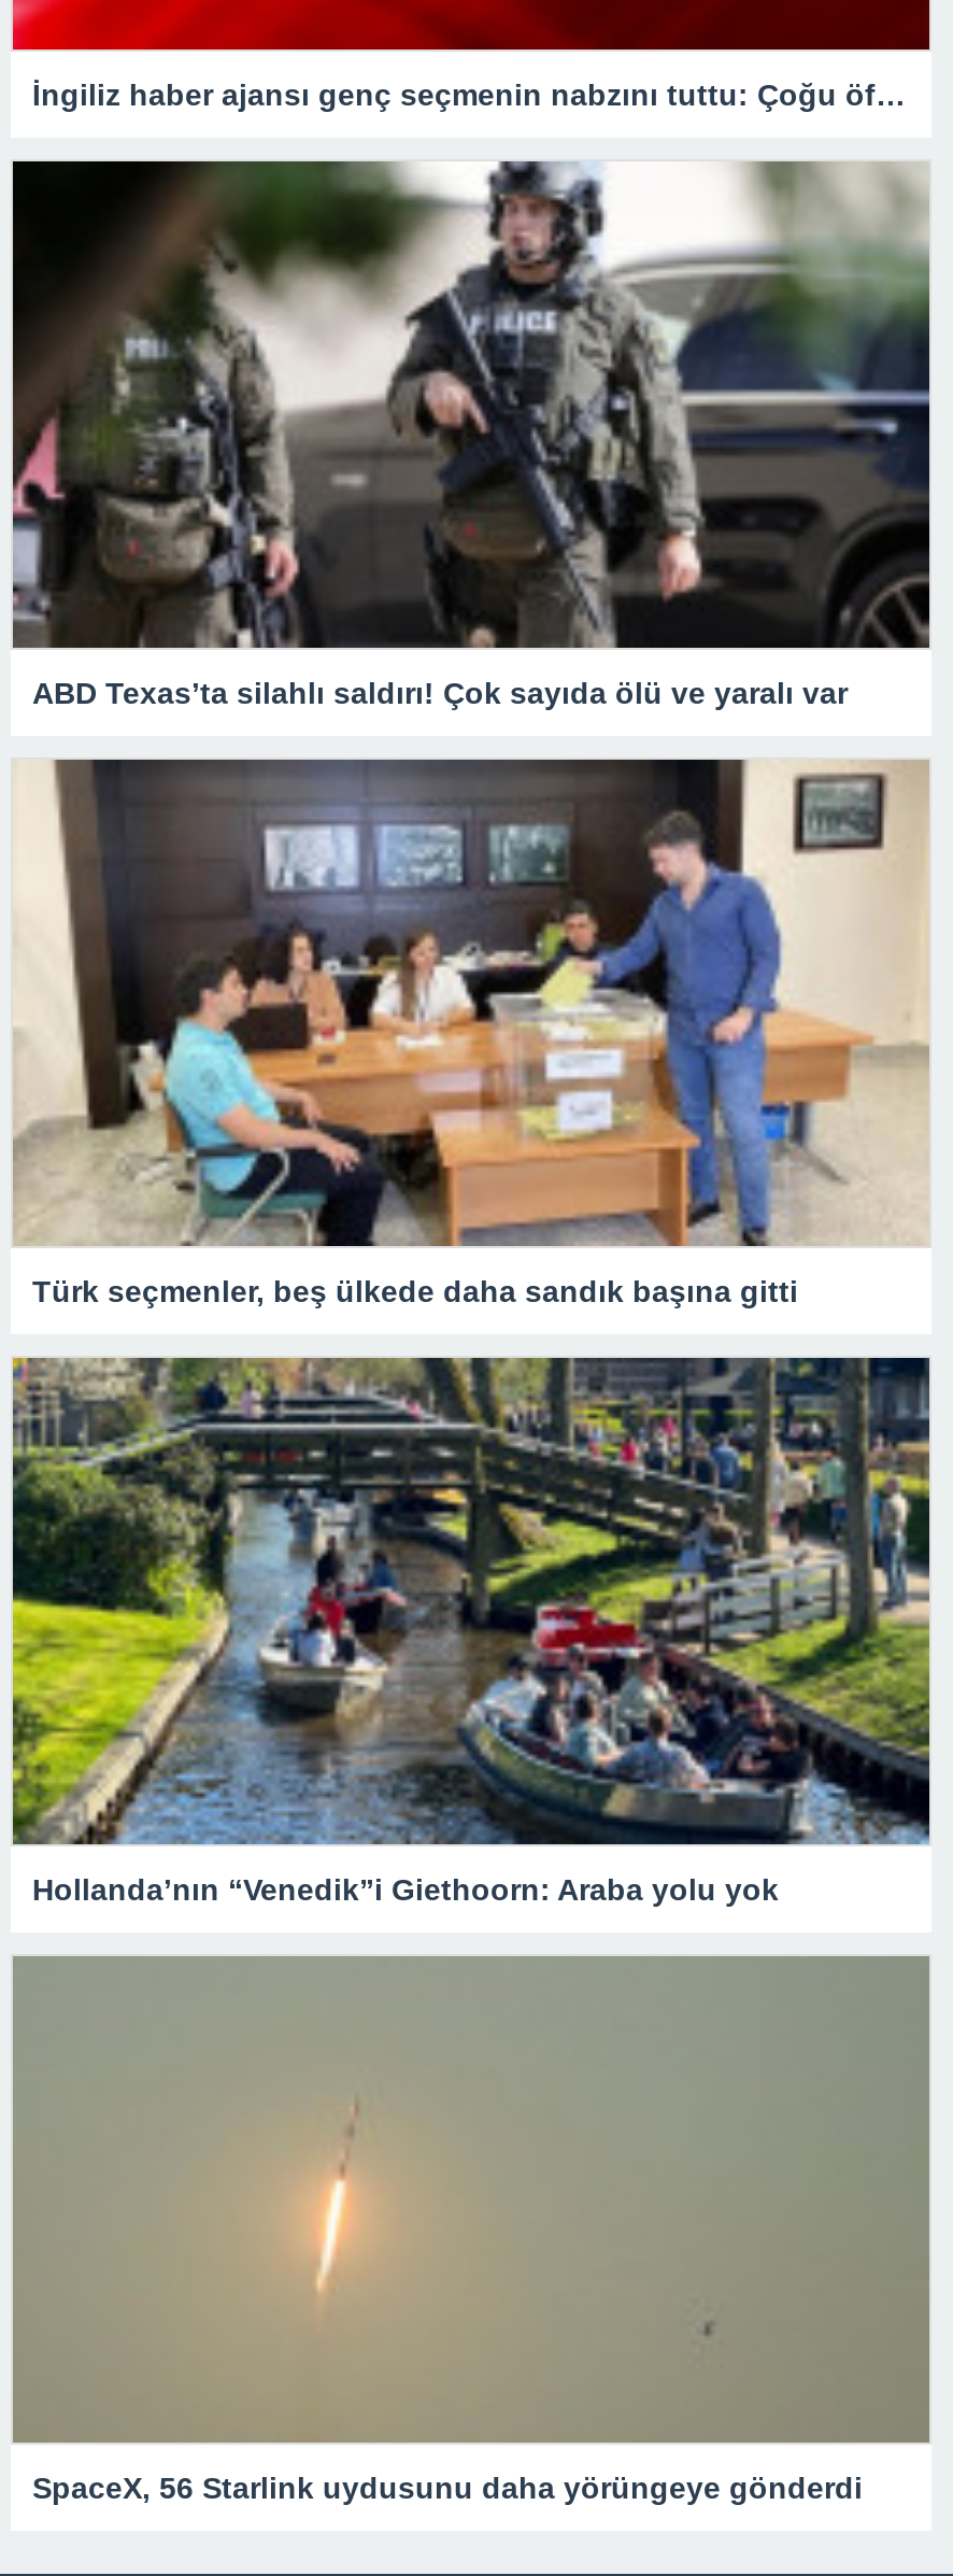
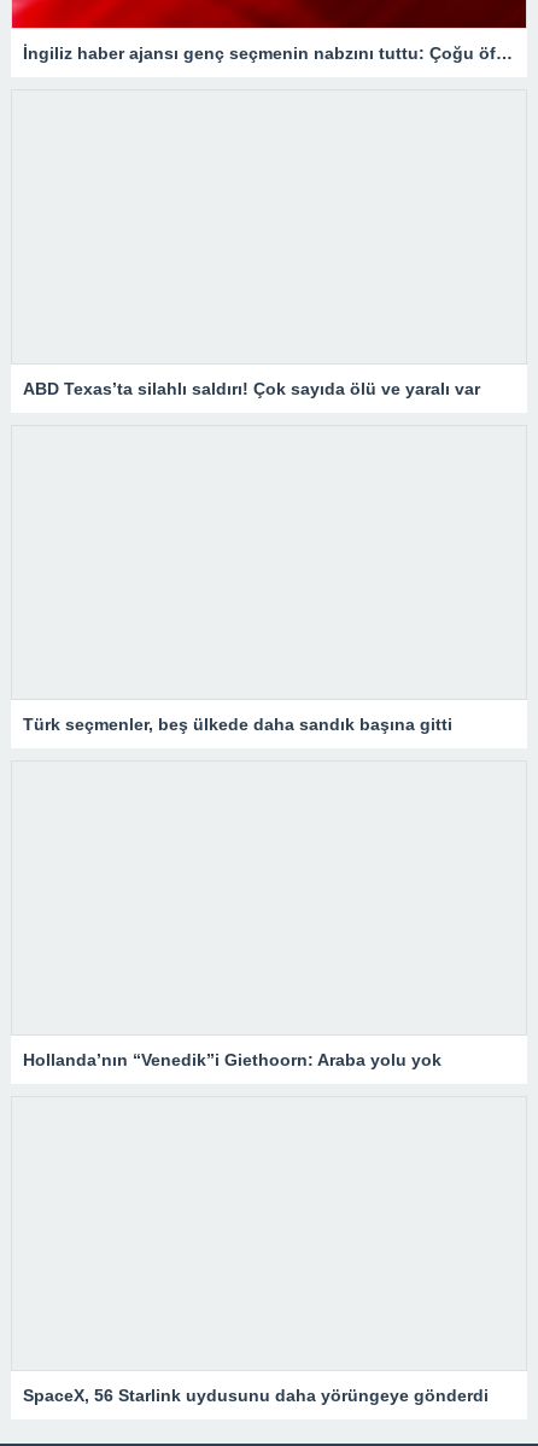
- [image]

- [image]

- [image]

- [image]
